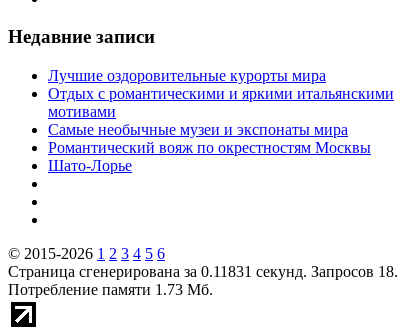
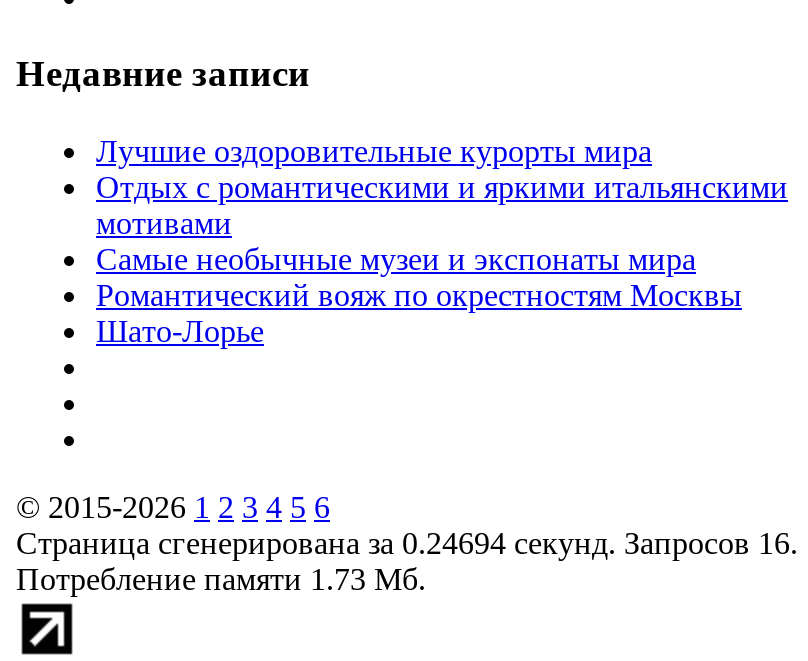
- Страница сгенерирована за 0.11831 секунд. Запросов 18.
+ Страница сгенерирована за 0.24694 секунд. Запросов 16.
